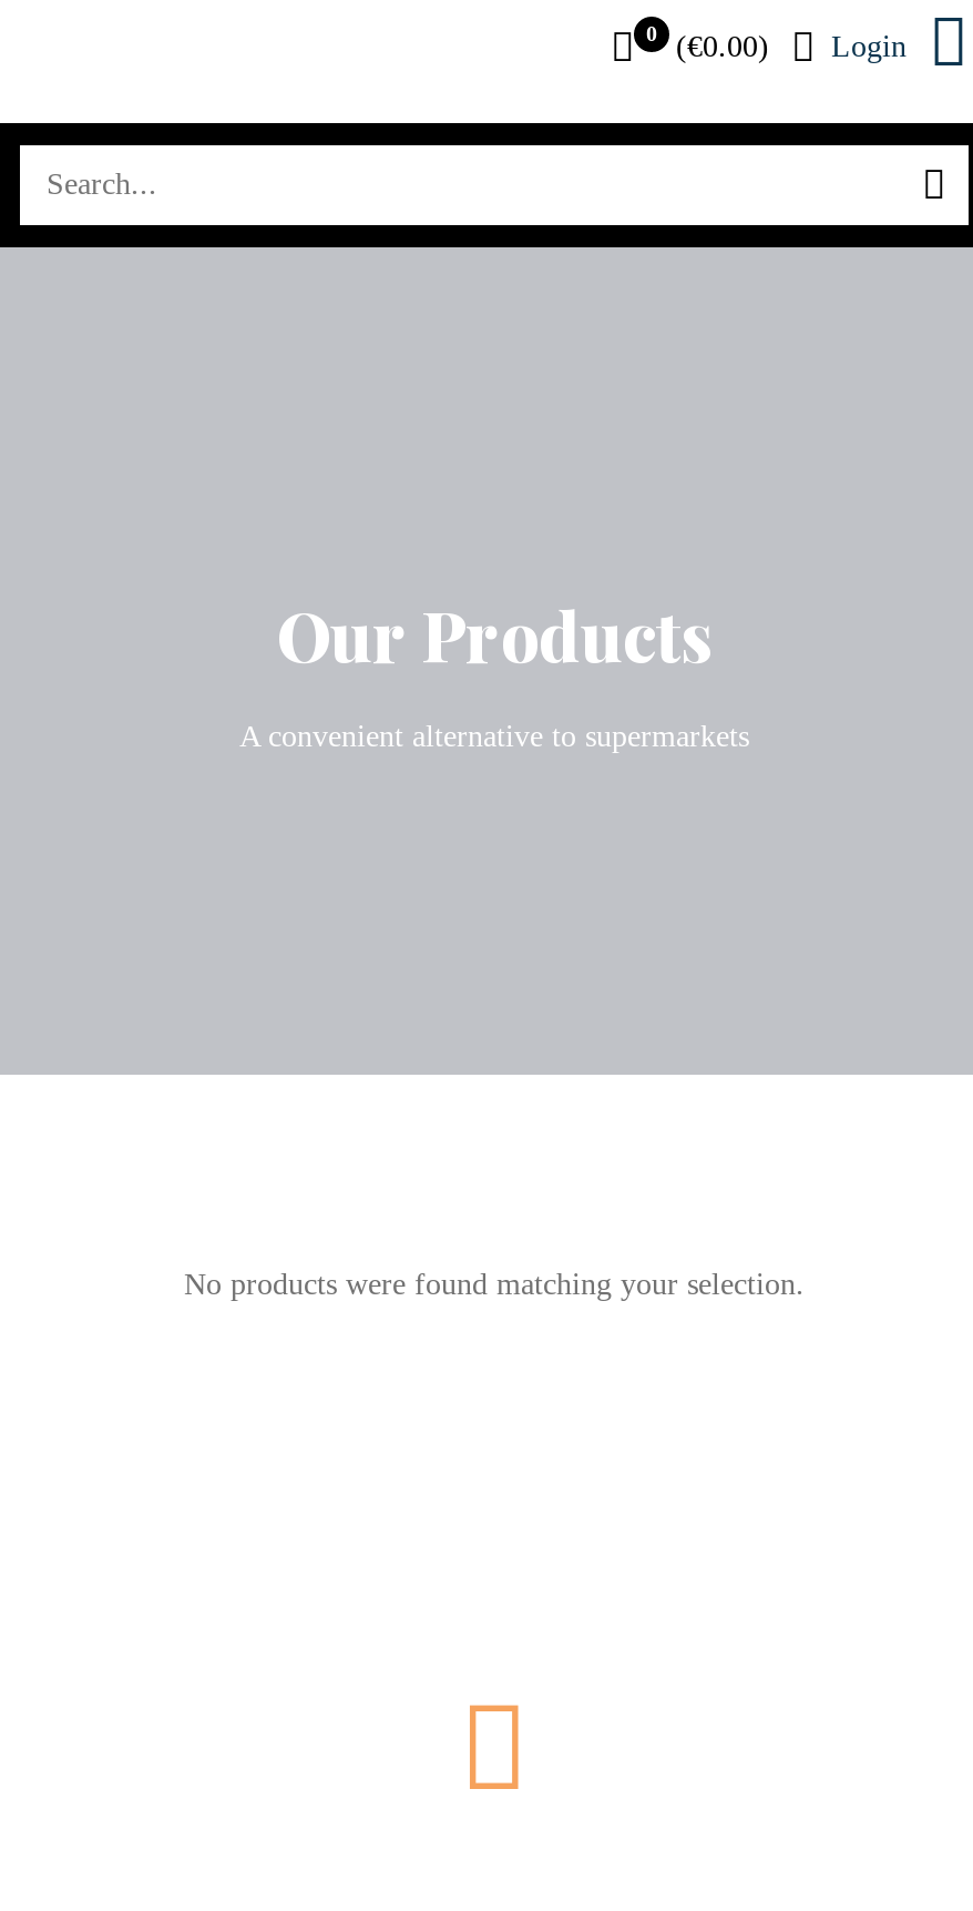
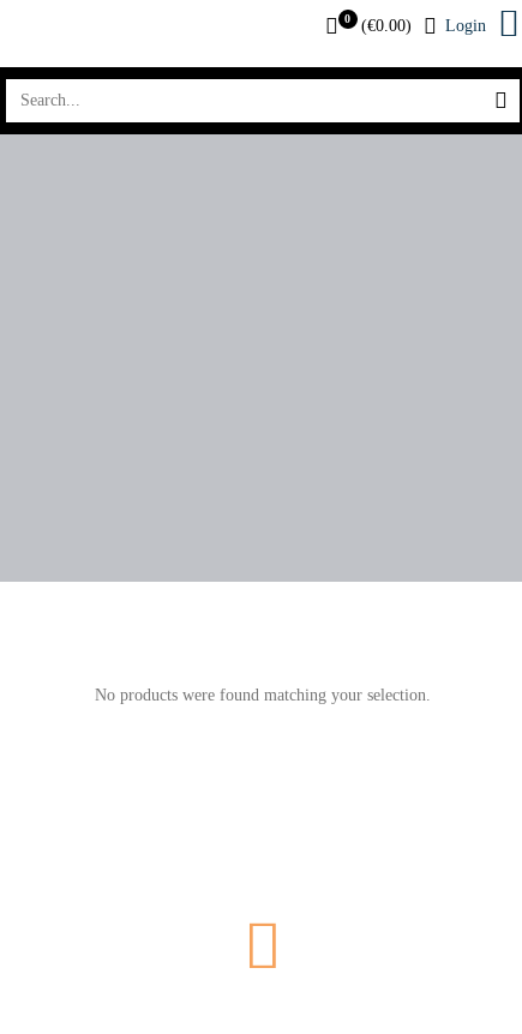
- Our Products
- A convenient alternative to supermarkets
